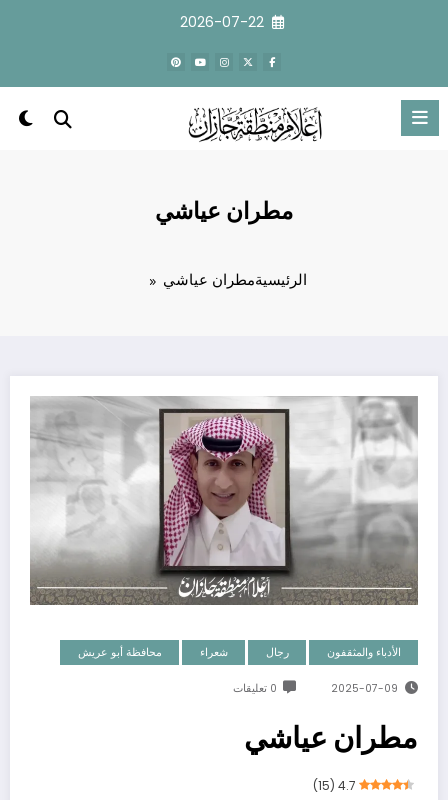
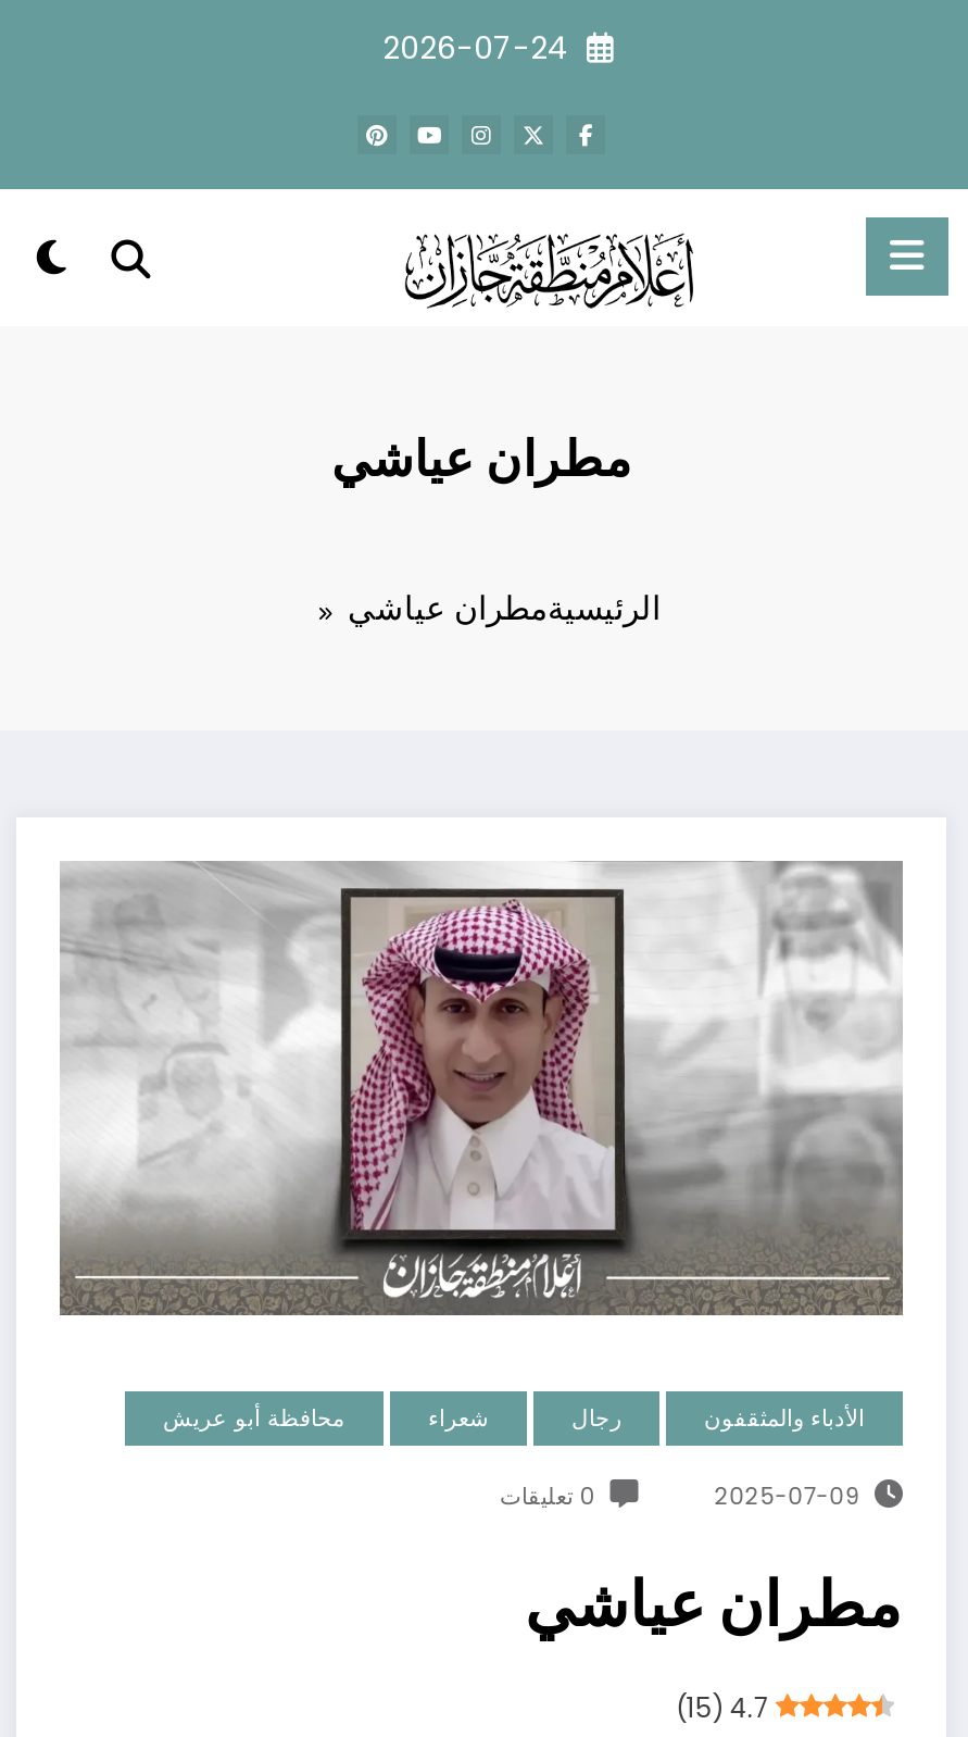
- 2026-07-22
+ 2026-07-24
